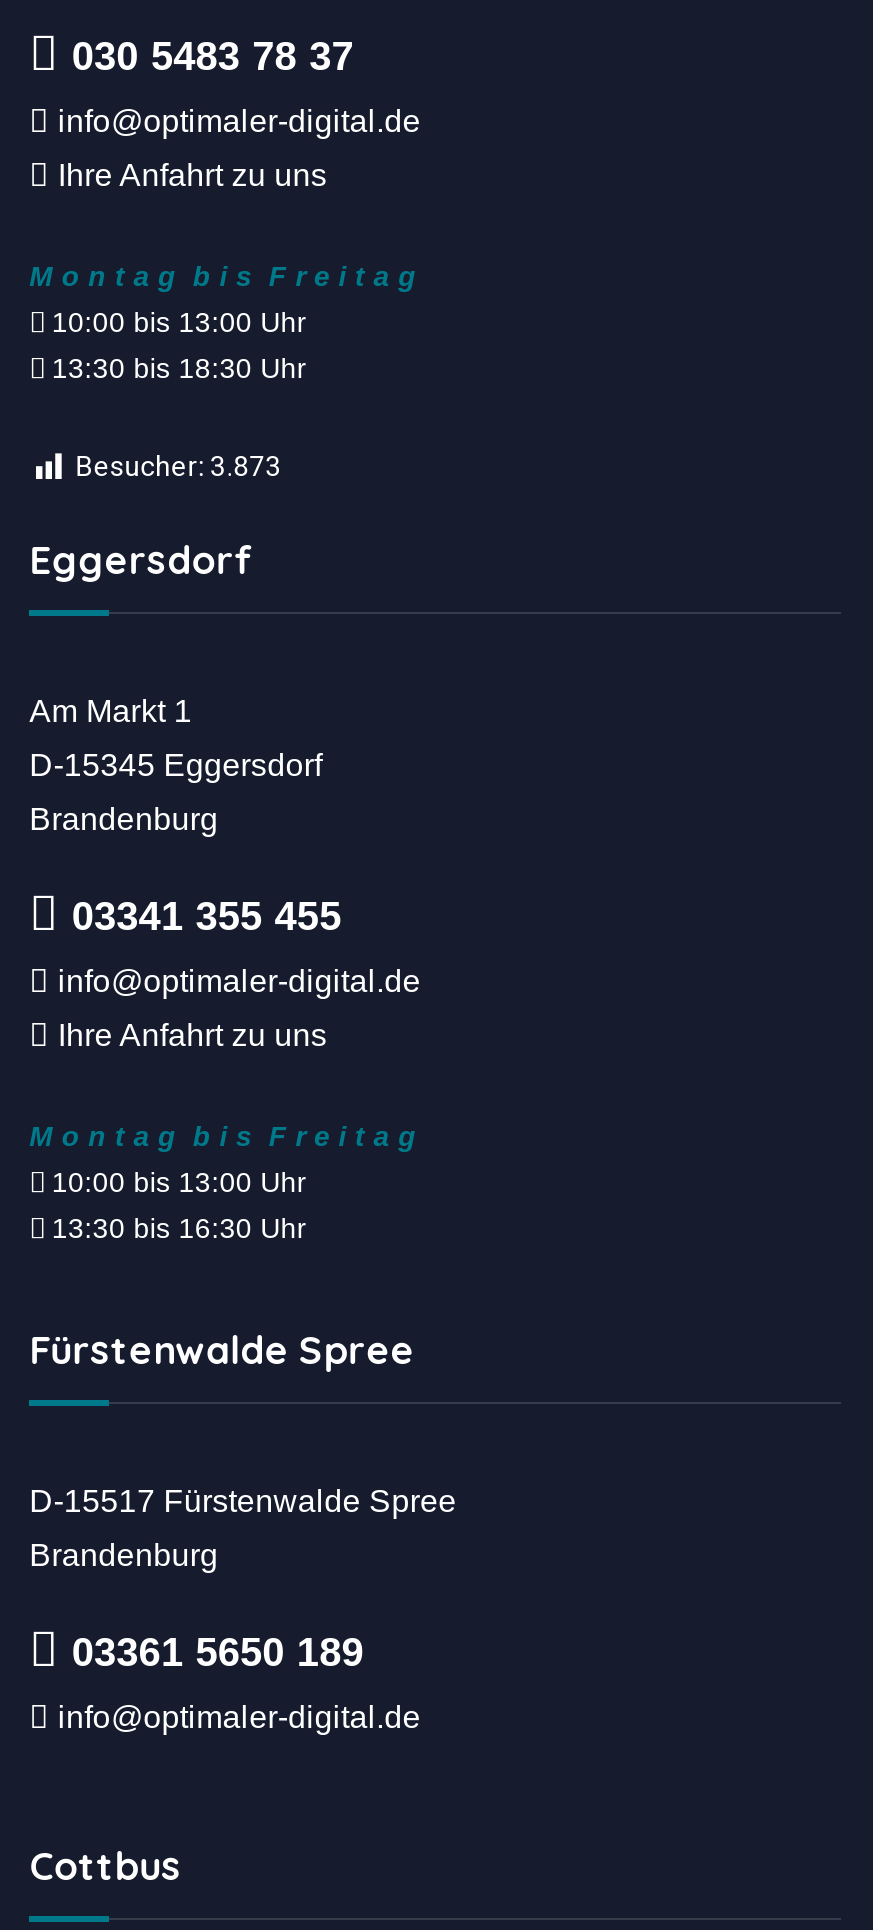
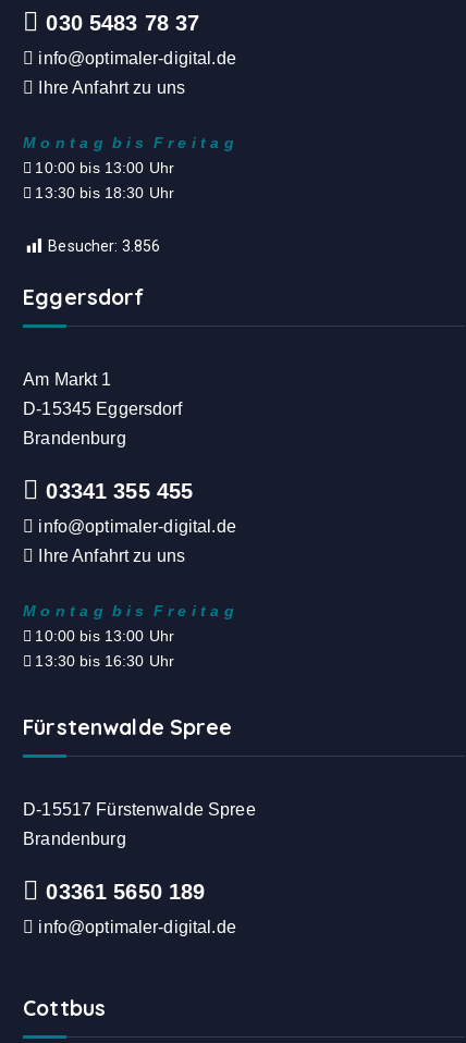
- Besucher: 3.873
+ Besucher: 3.856
